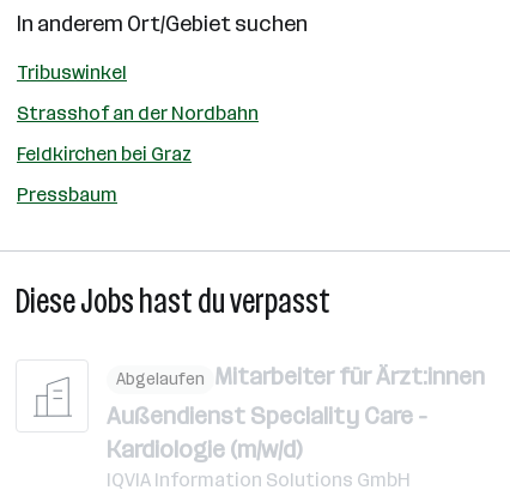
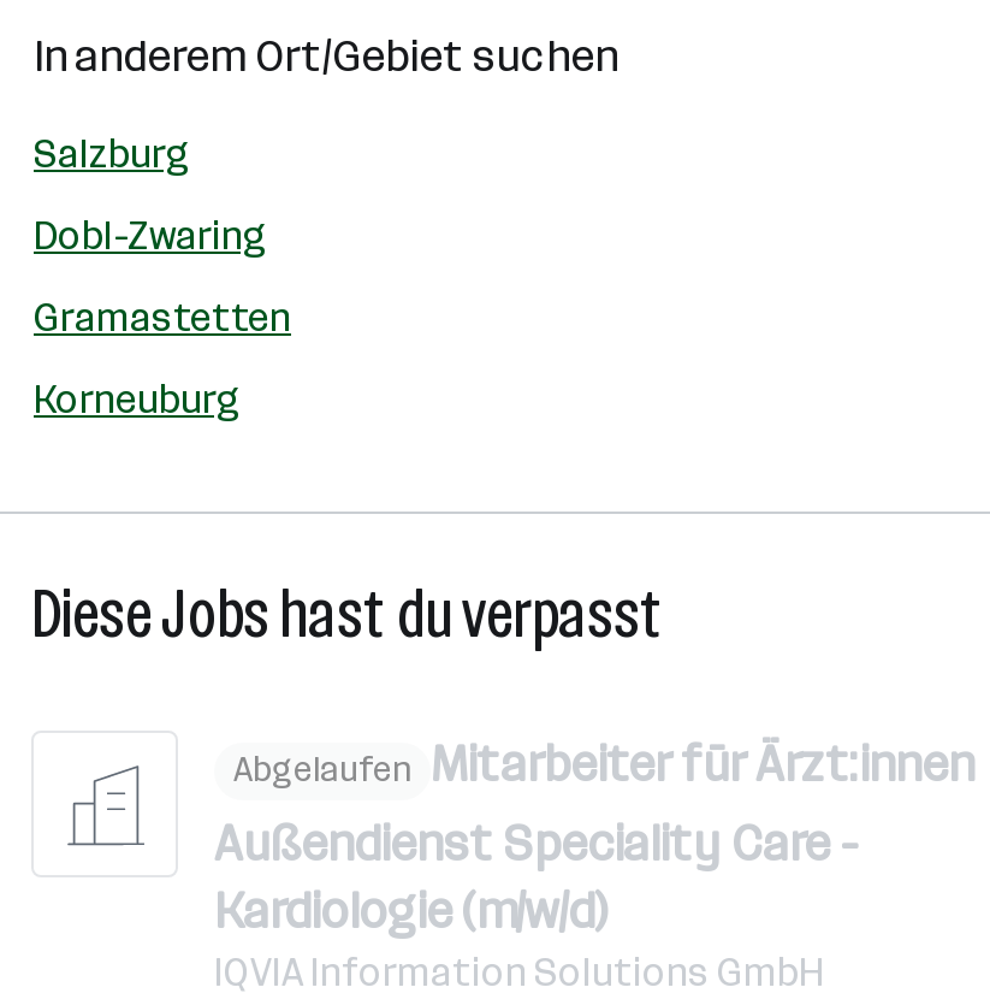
- Tribuswinkel
+ Salzburg

- Strasshof an der Nordbahn
+ Dobl-Zwaring

- Feldkirchen bei Graz
+ Gramastetten

- Pressbaum
+ Korneuburg
